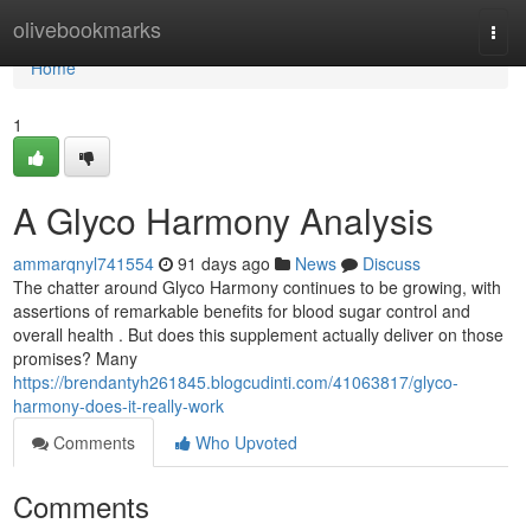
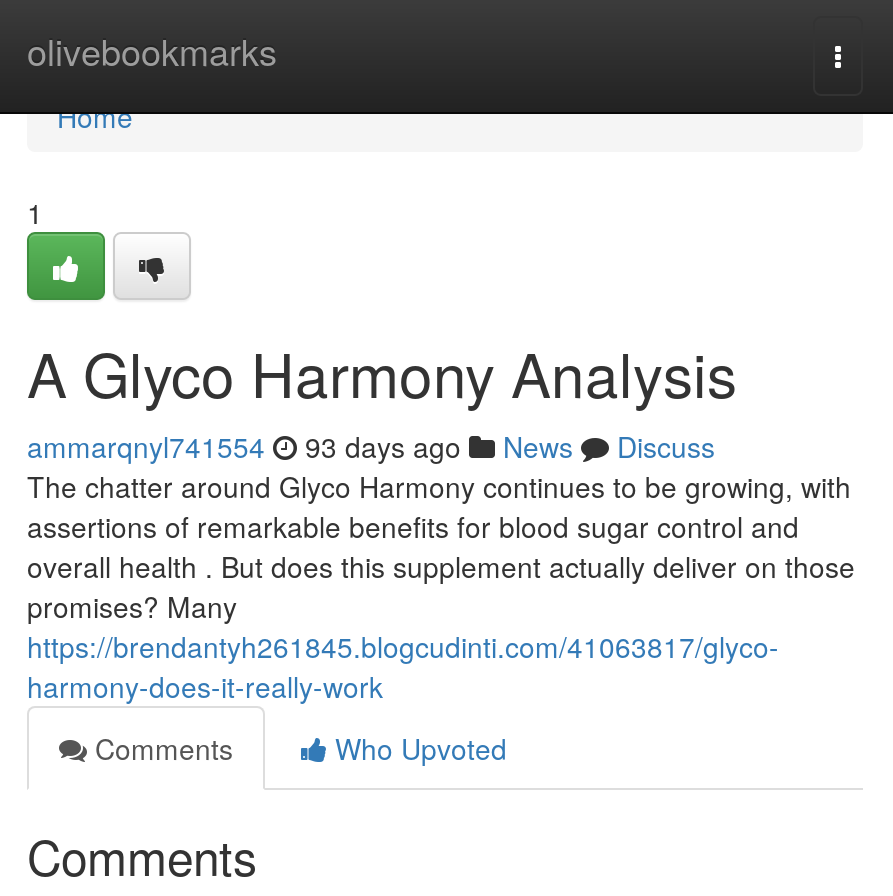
- ammarqnyl741554 91 days ago News Discuss
+ ammarqnyl741554 93 days ago News Discuss
